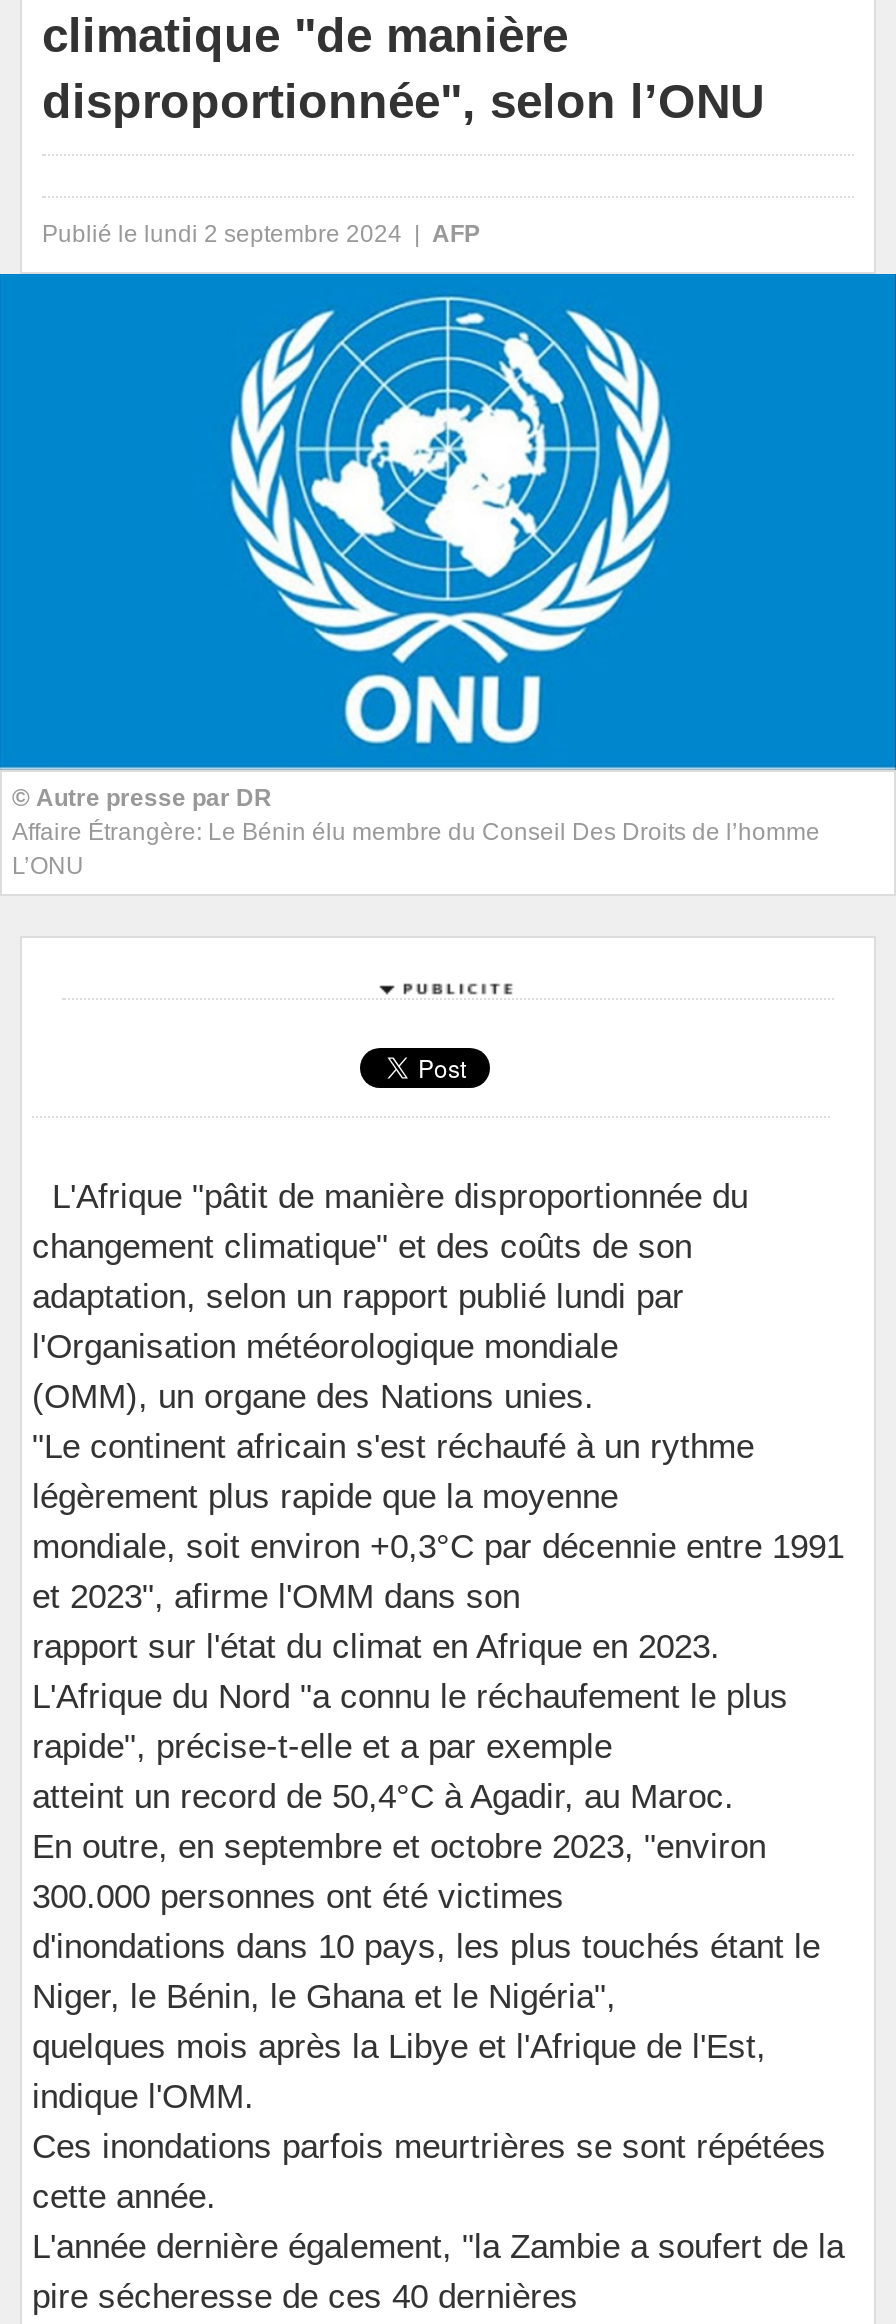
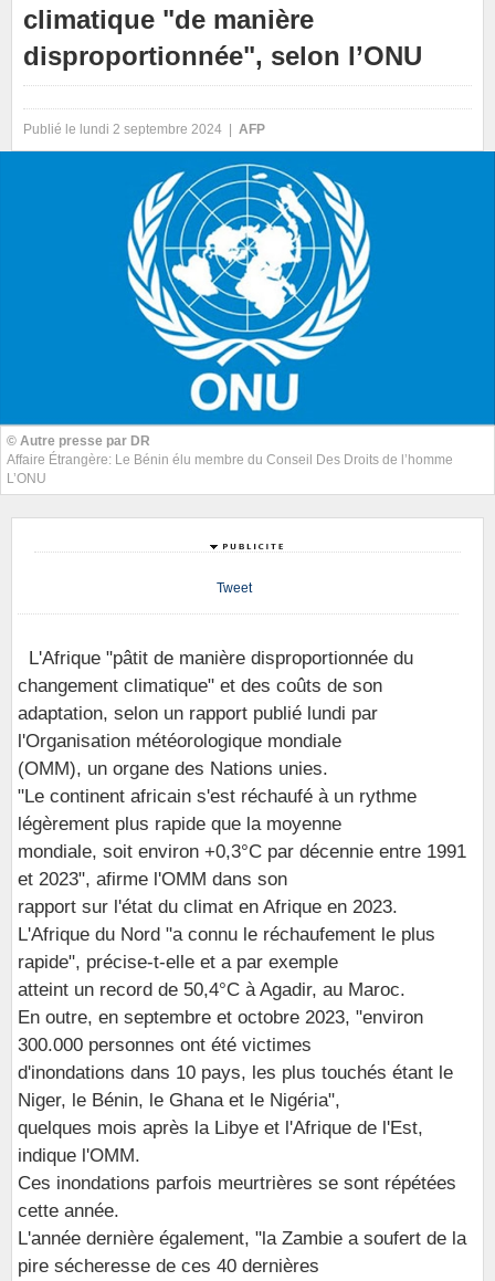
+ Tweet
